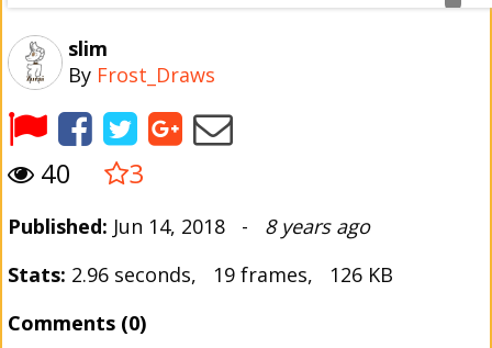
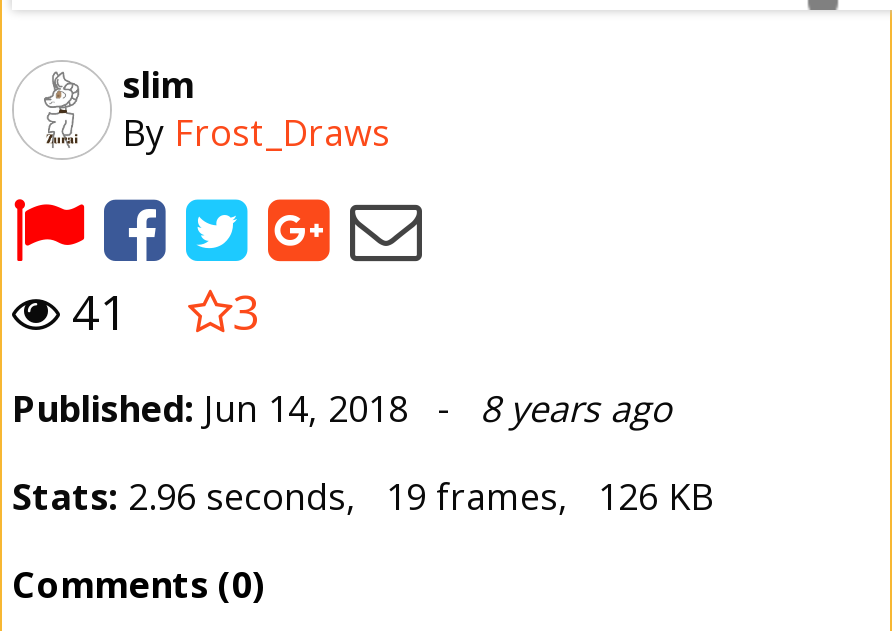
- 40 3
+ 41 3
